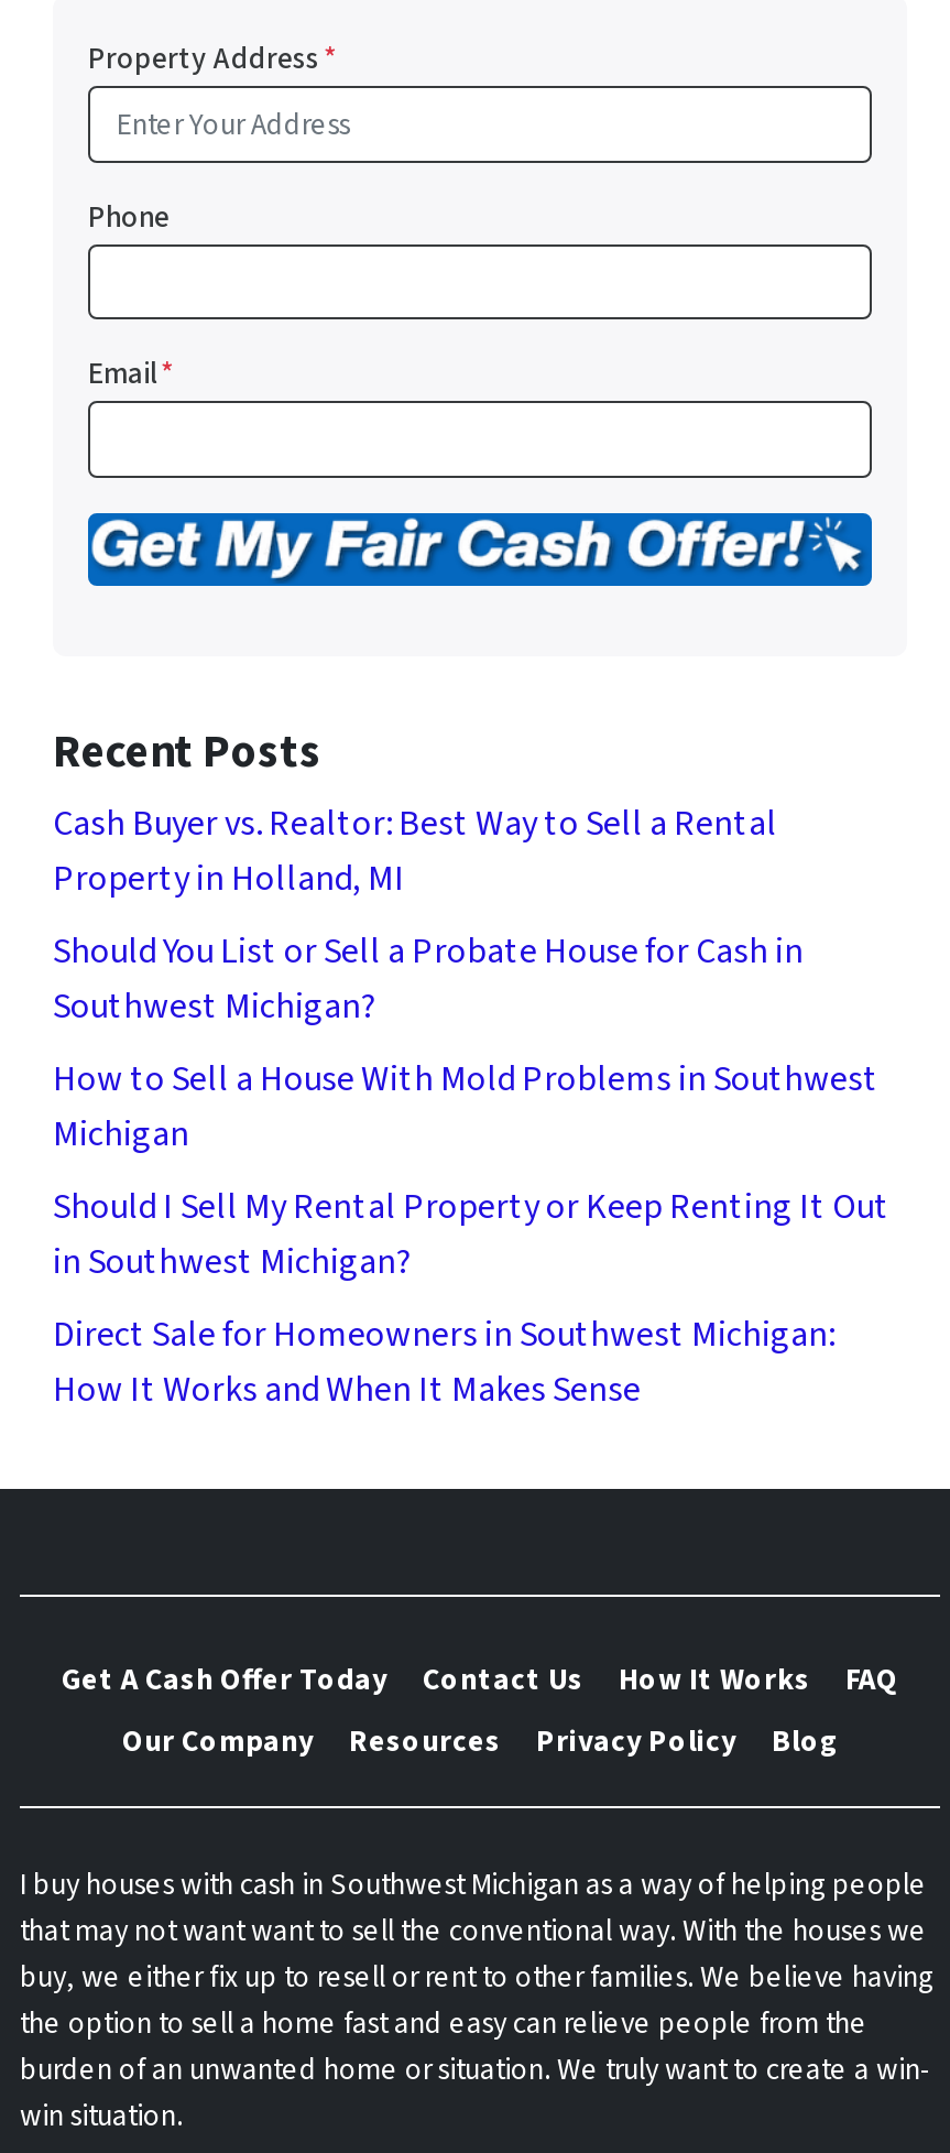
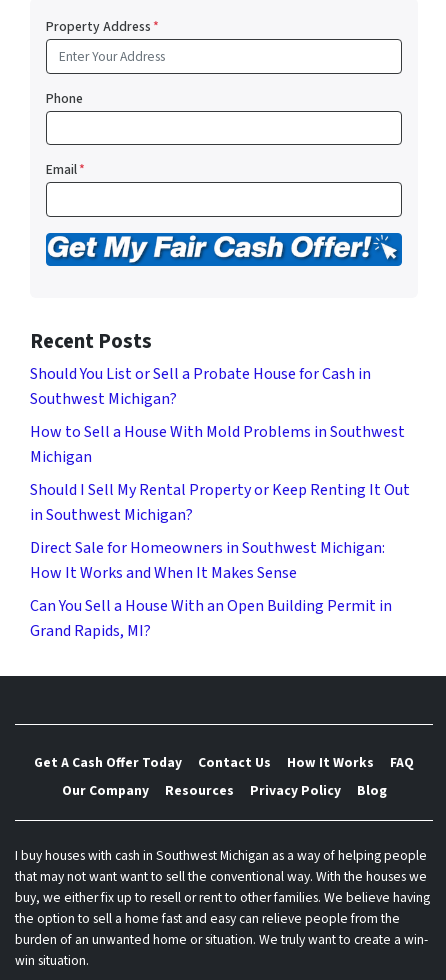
- Cash Buyer vs. Realtor: Best Way to Sell a Rental
- Property in Holland, MI

moved up: Should You List or Sell a Probate House for Cash in | Southwest Michigan? | How to Sell a House With Mold Problems in Southwest | Michigan | Should I Sell My Rental Property or Keep Renting It Out | in Southwest Michigan? | Direct Sale for Homeowners in Southwest Michigan: | How It Works and When It Makes Sense

+ Can You Sell a House With an Open Building Permit in
+ Grand Rapids, MI?
